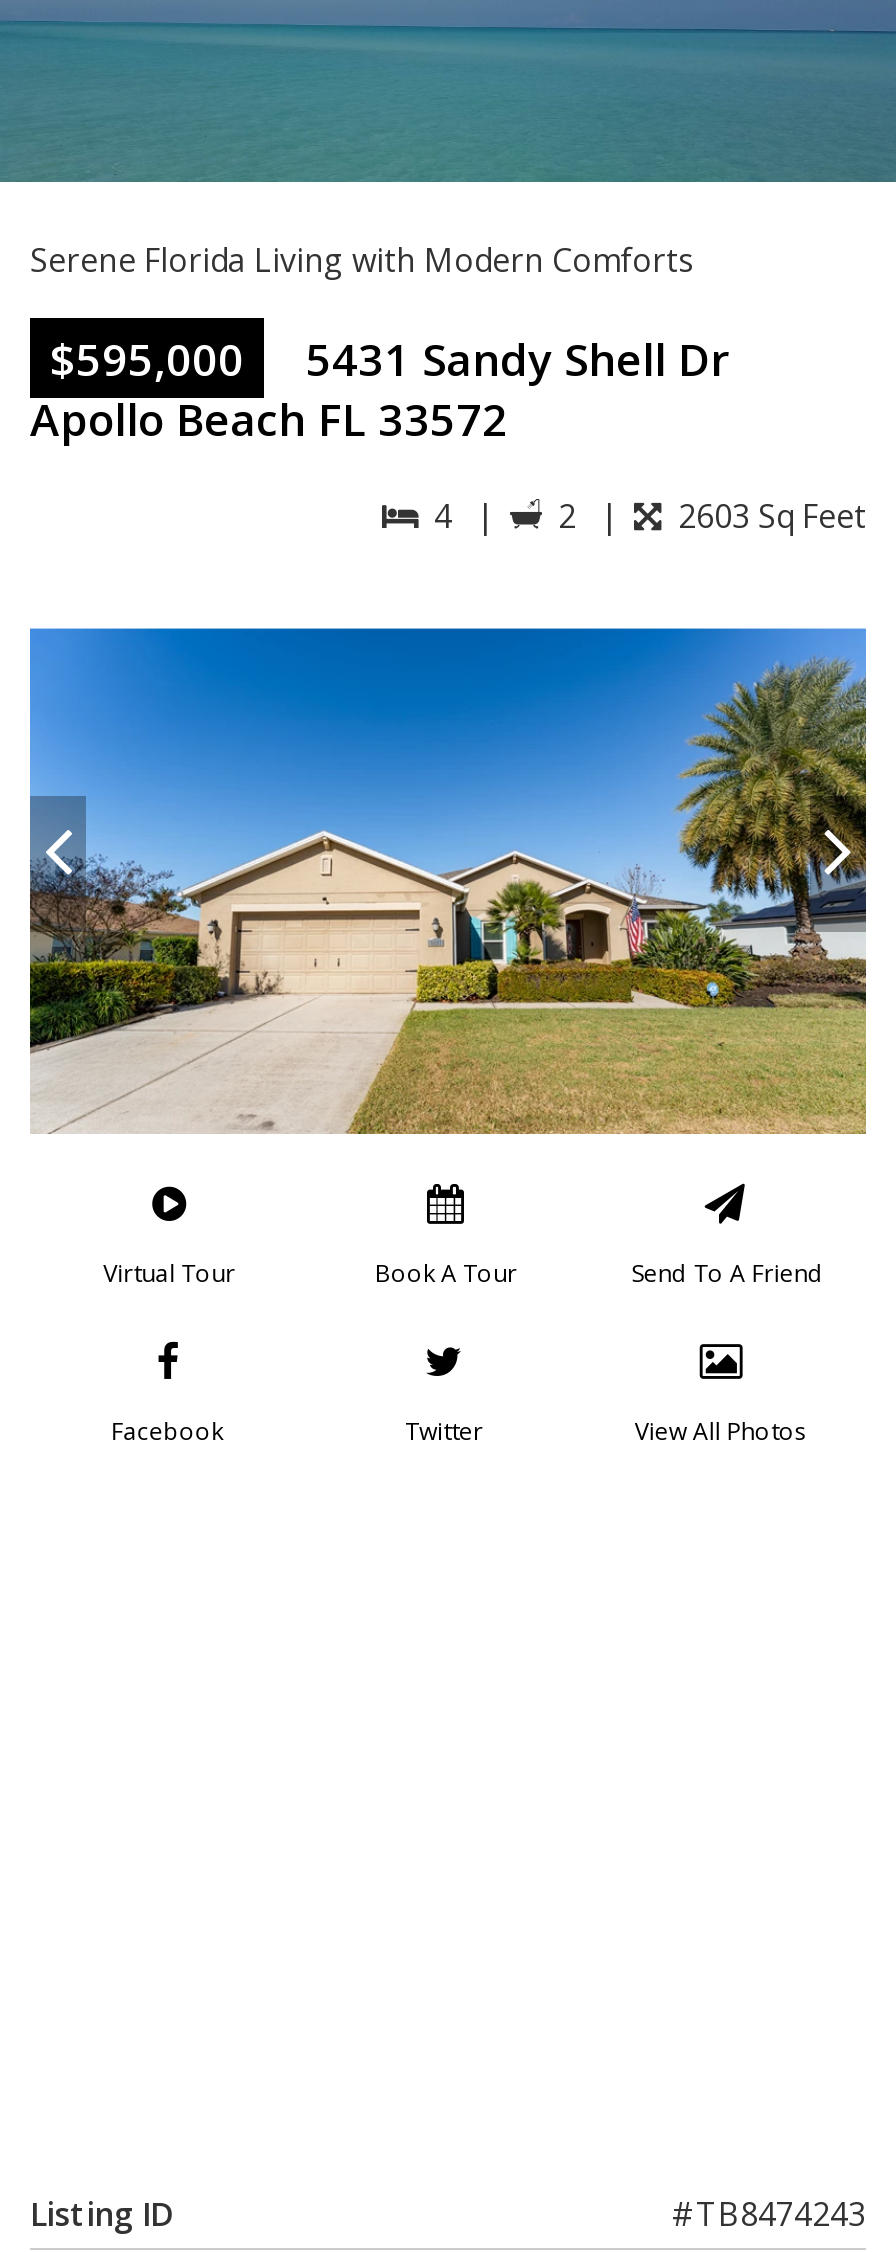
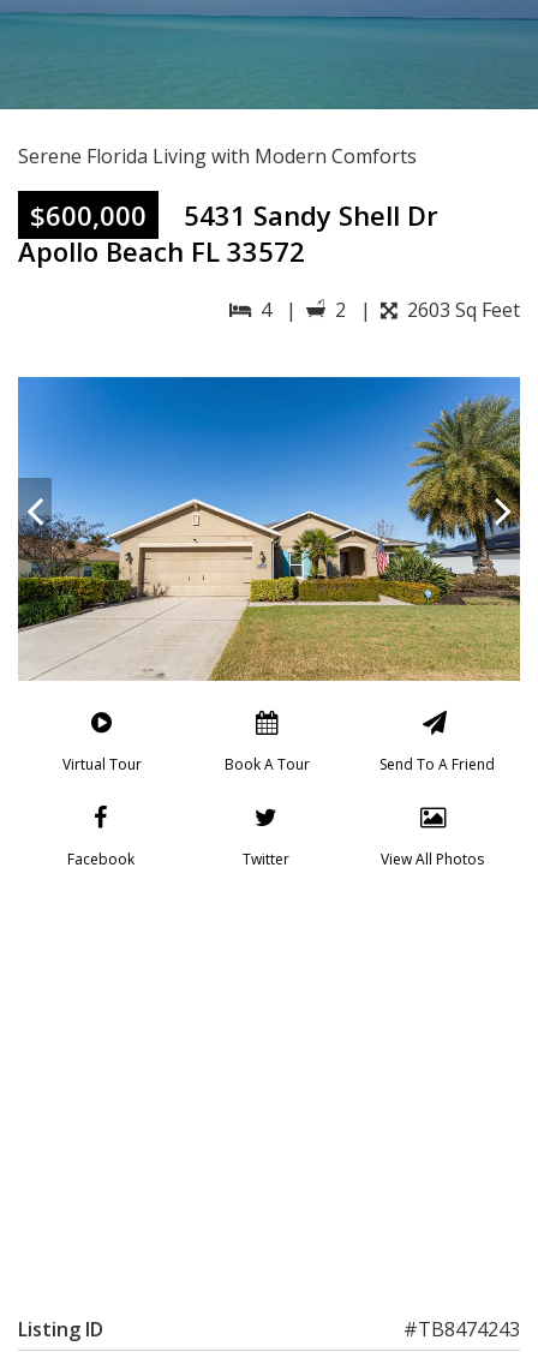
- $595,000 5431 Sandy Shell Dr
+ $600,000 5431 Sandy Shell Dr
